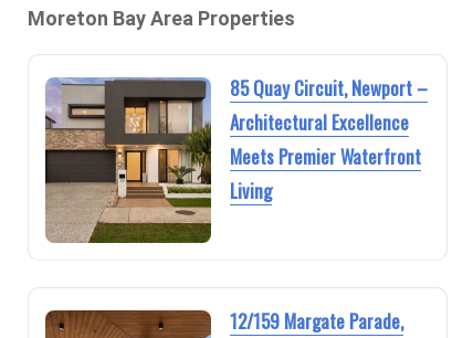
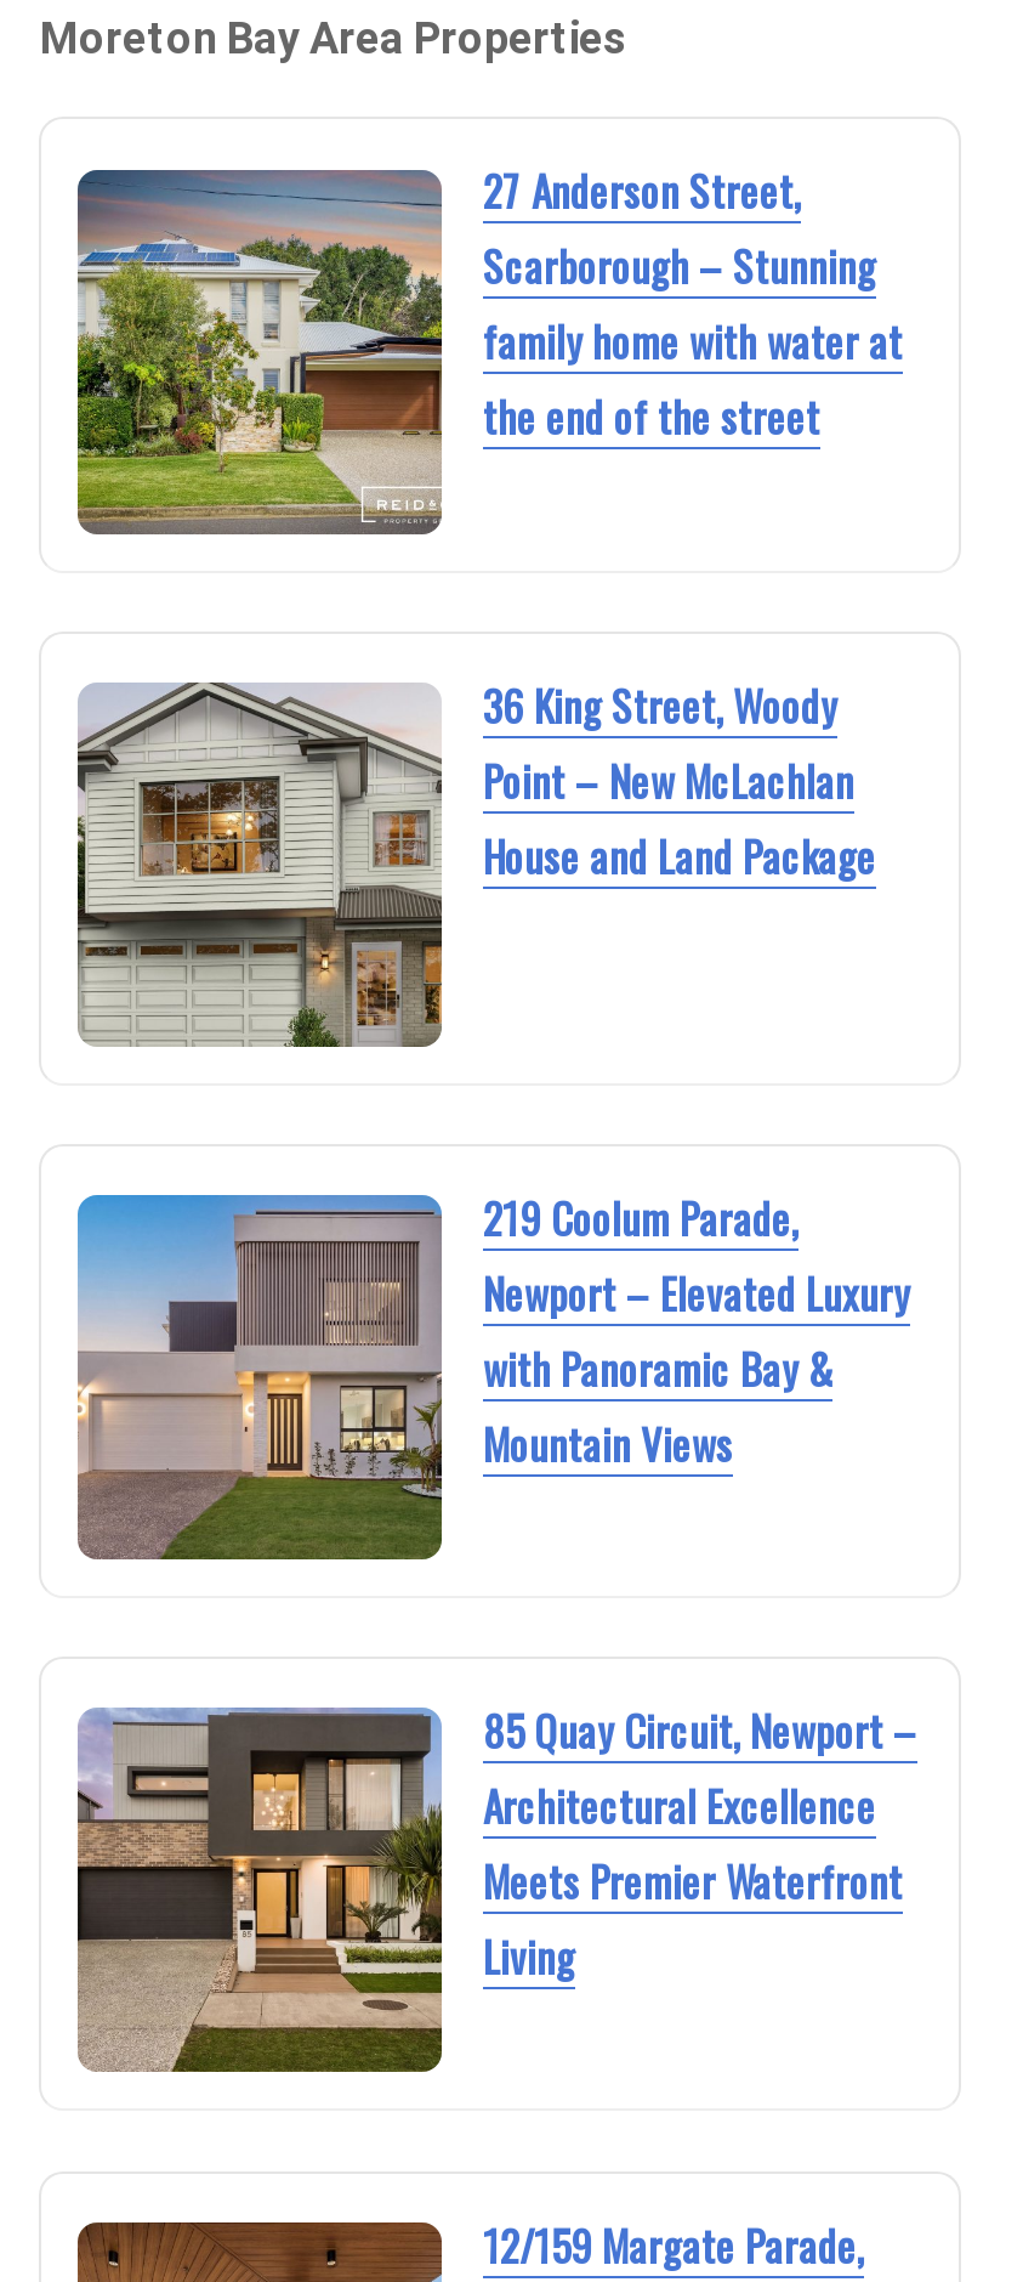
+ [image]
+ 27 Anderson Street,
+ Scarborough – Stunning
+ family home with water at
+ the end of the street

+ [image]
+ 36 King Street, Woody
+ Point – New McLachlan
+ House and Land Package

+ [image]
+ 219 Coolum Parade,
+ Newport – Elevated Luxury
+ with Panoramic Bay &
+ Mountain Views
